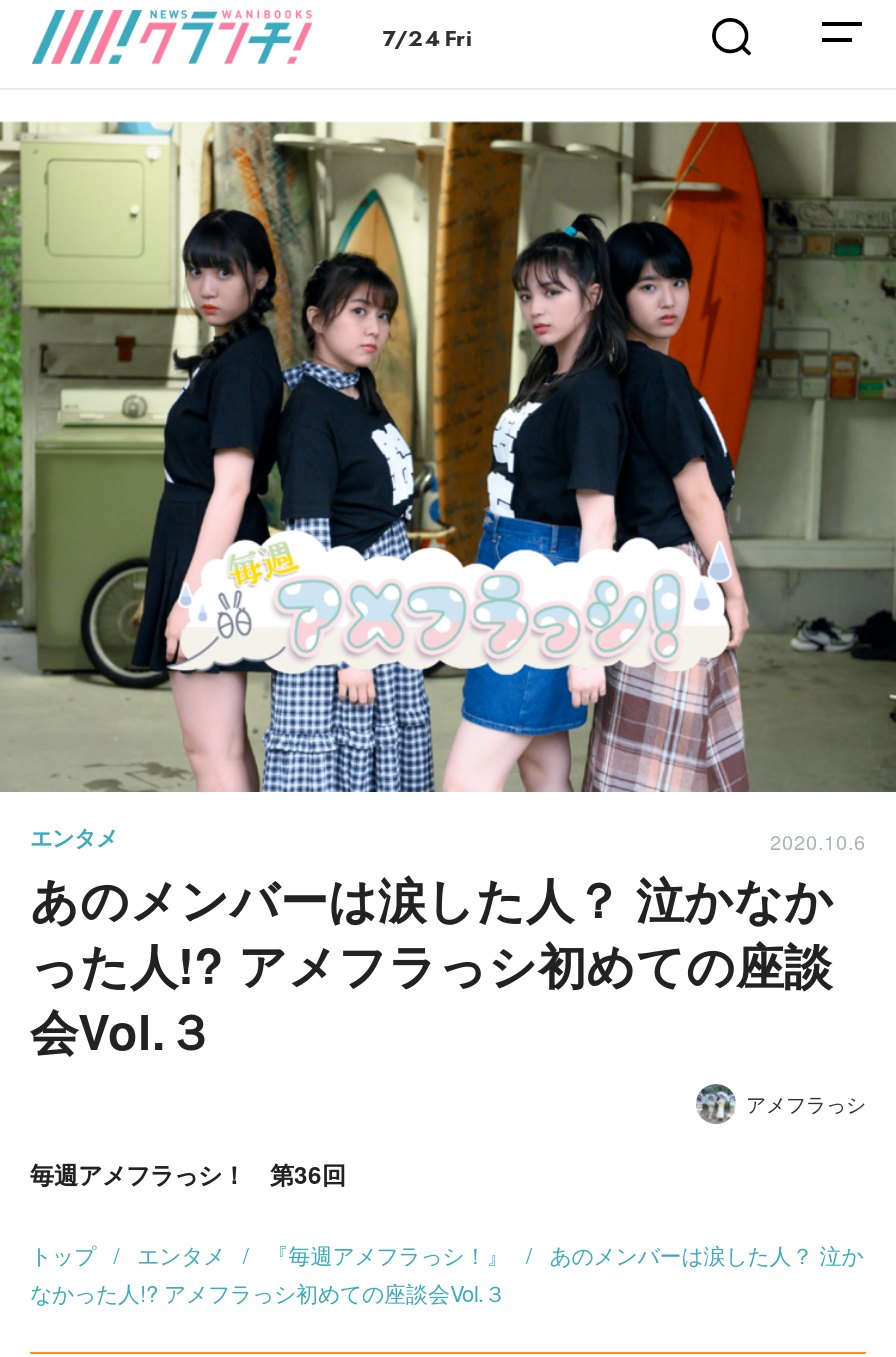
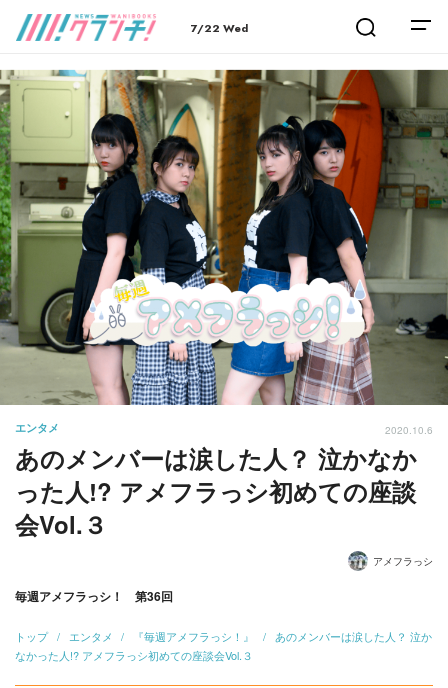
- 7/24 Fri
+ 7/22 Wed
